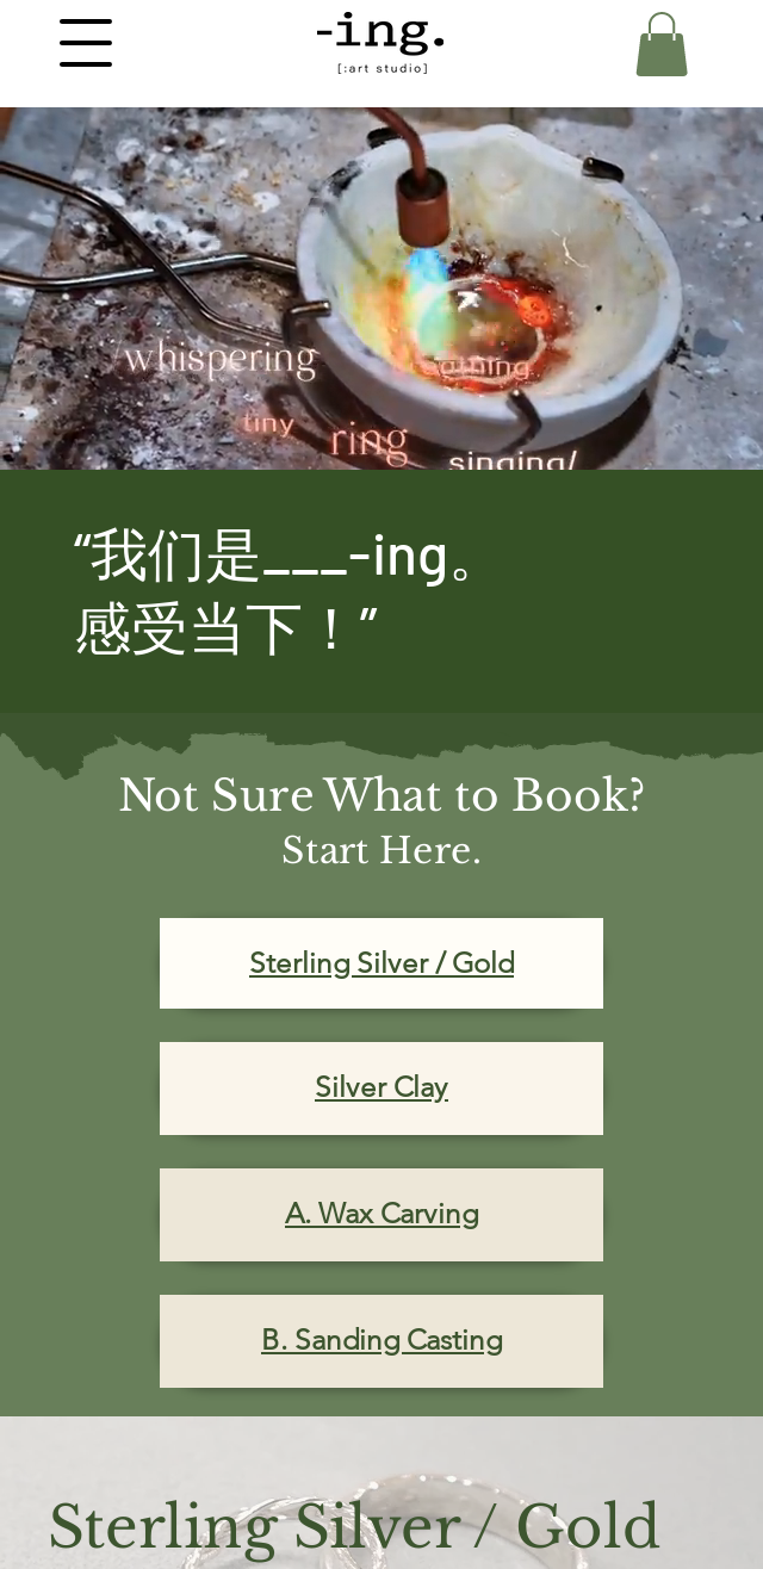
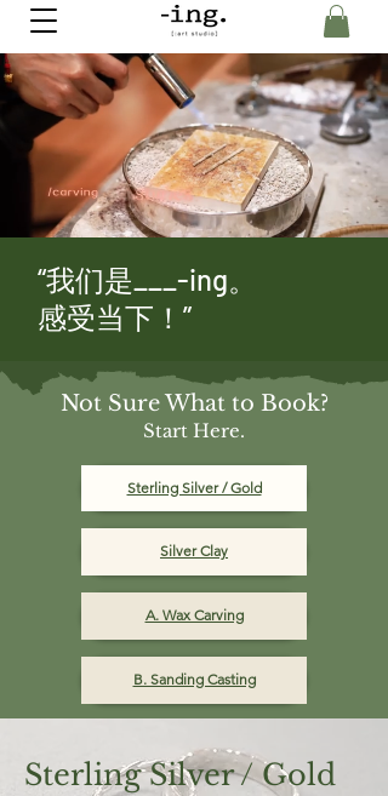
- [image]
+ [image]
